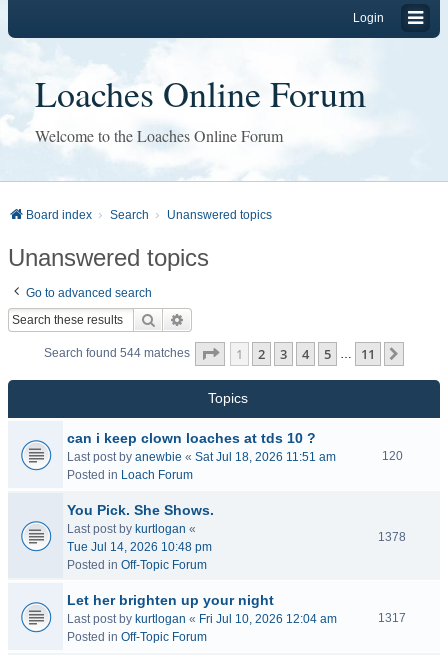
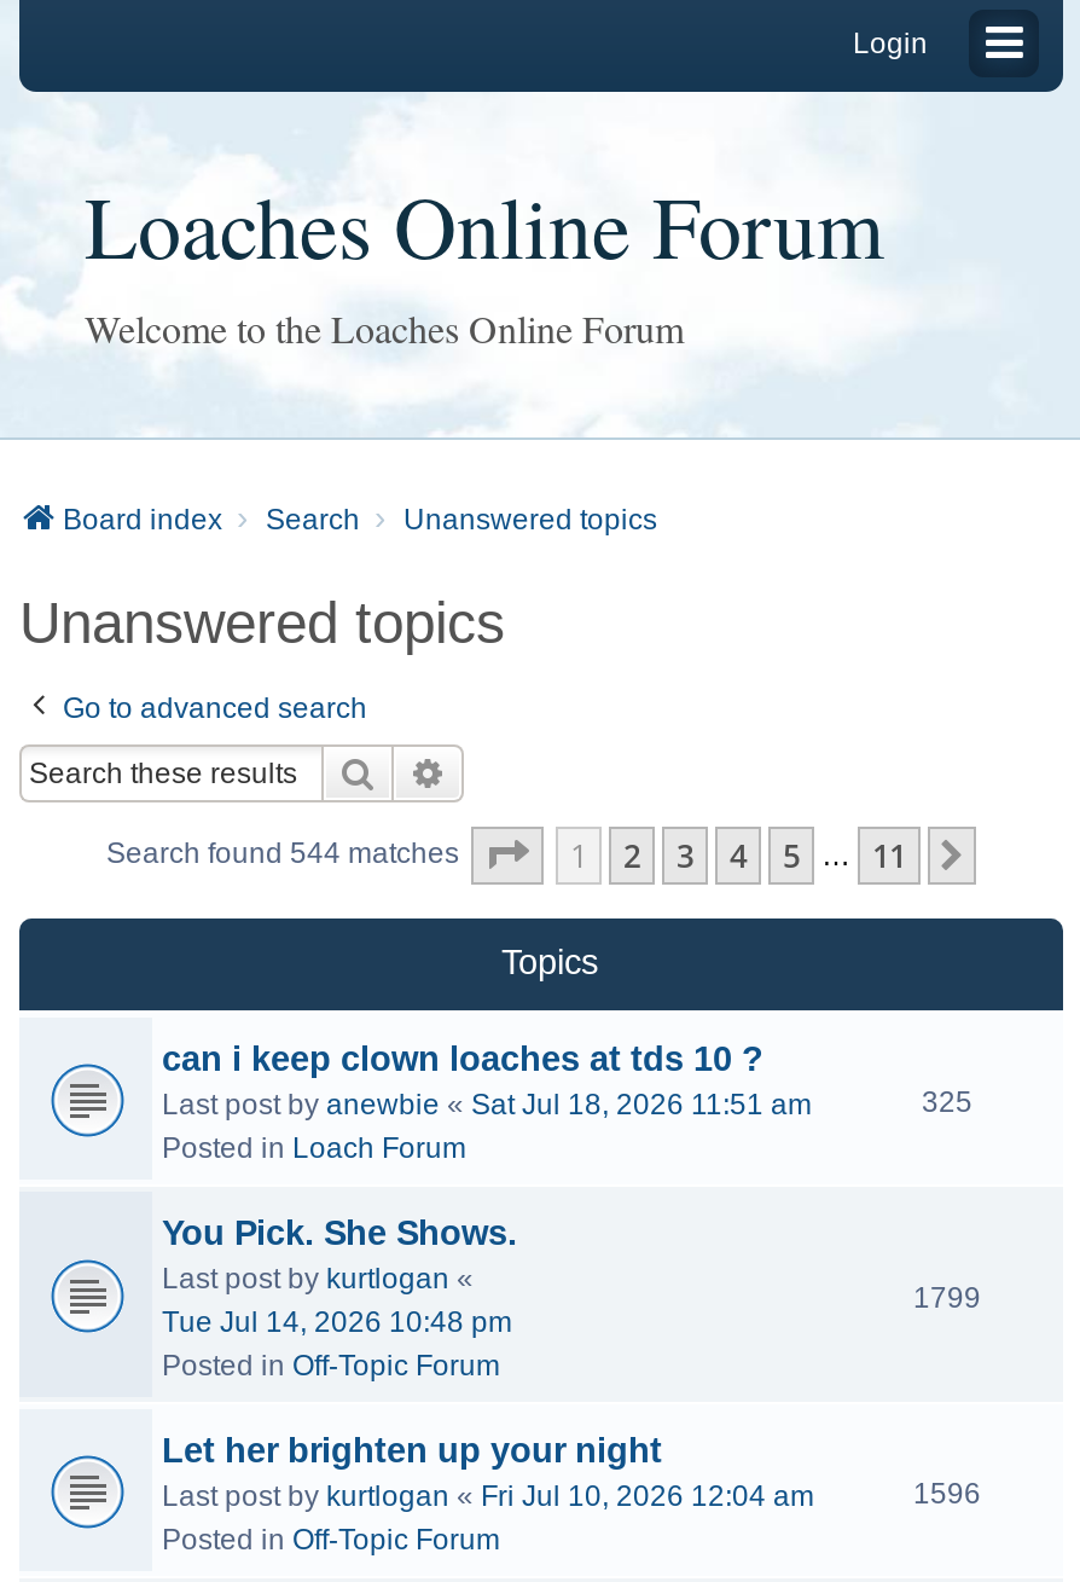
- 120
+ 325

- 1378
+ 1799

- 1317
+ 1596
